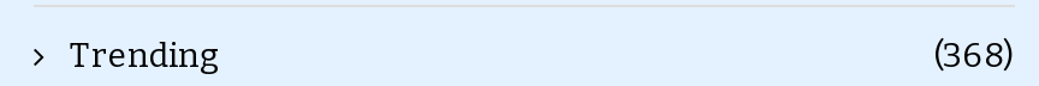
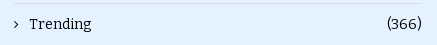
- (368)
+ (366)
